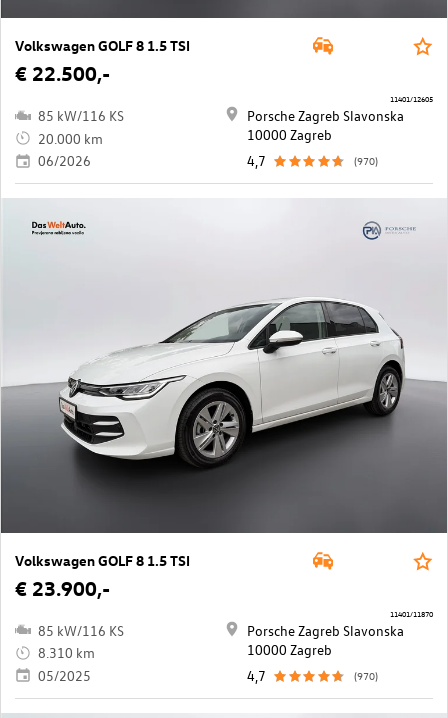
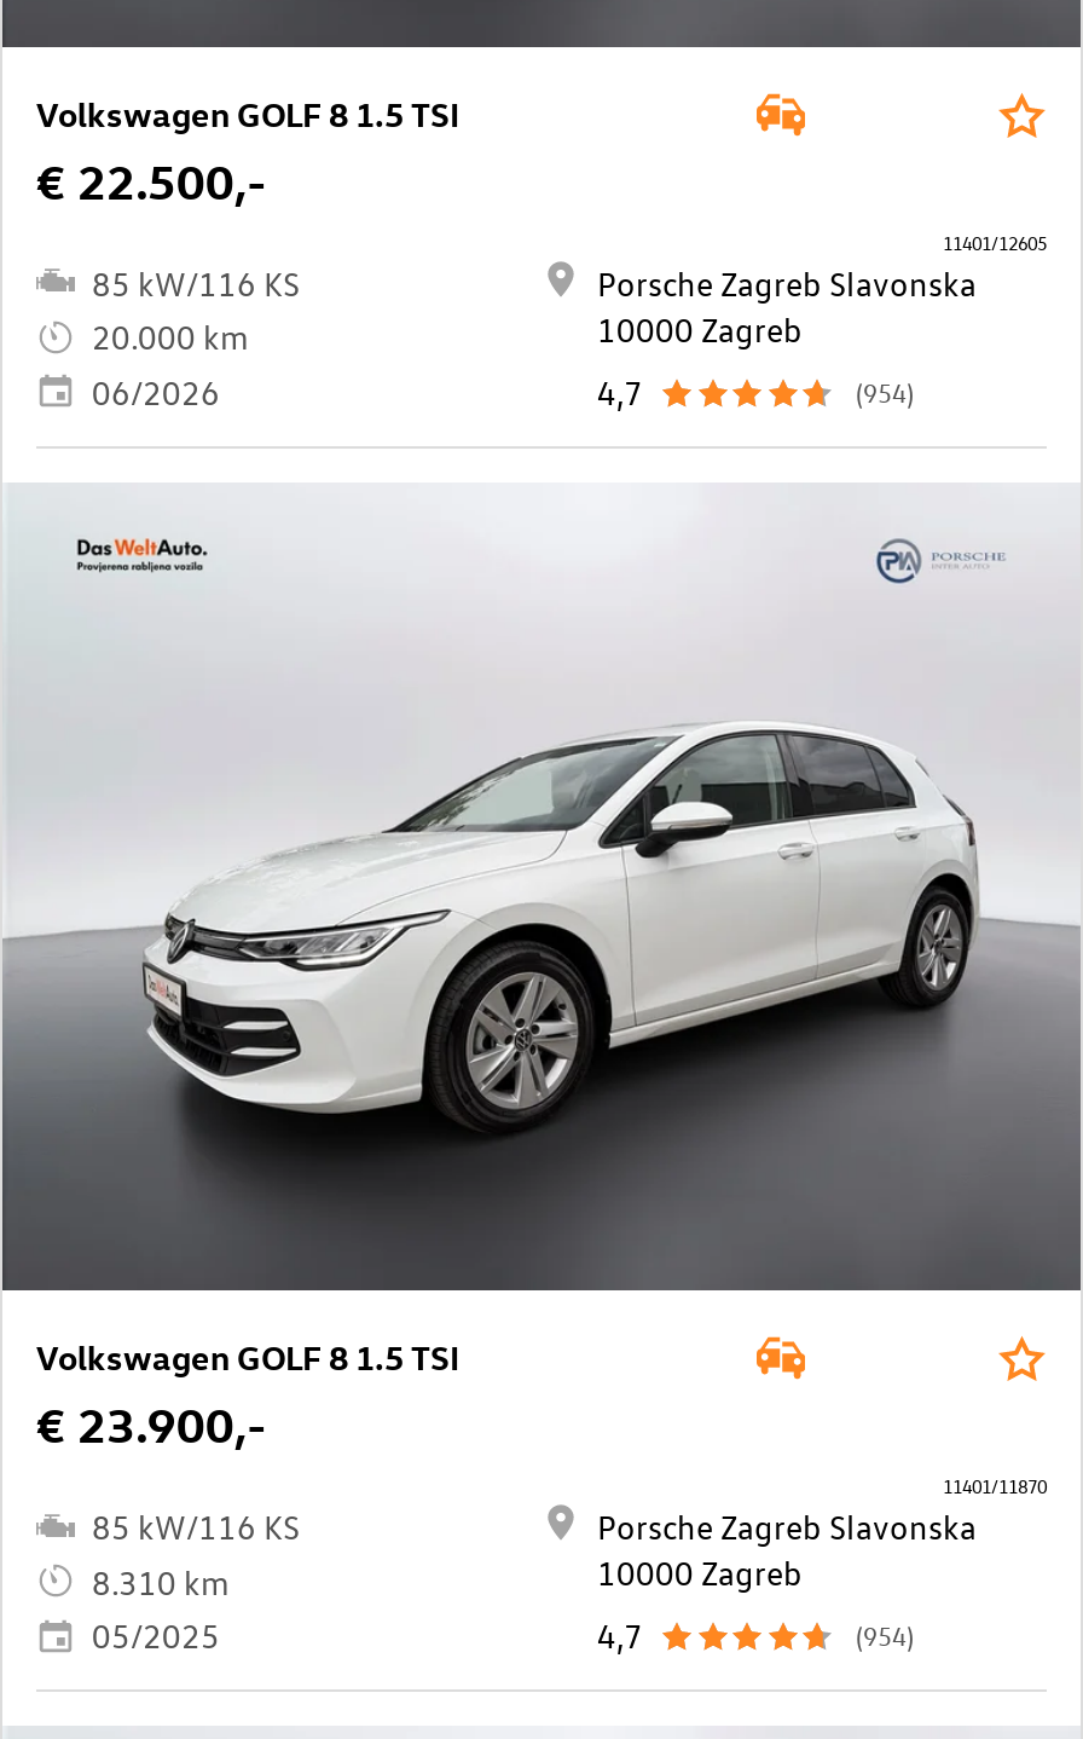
- (970)
+ (954)

- (970)
+ (954)
